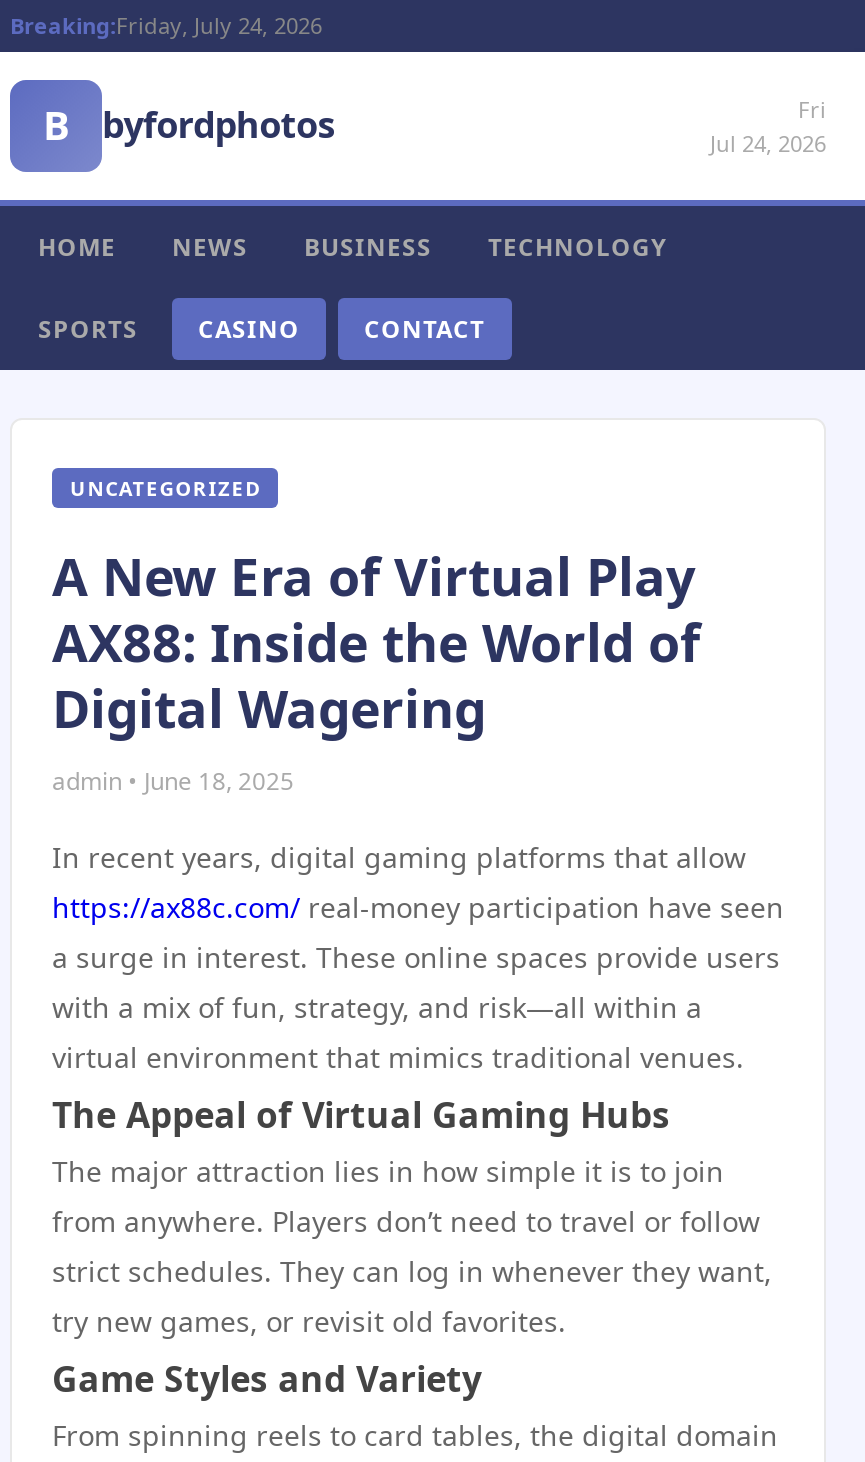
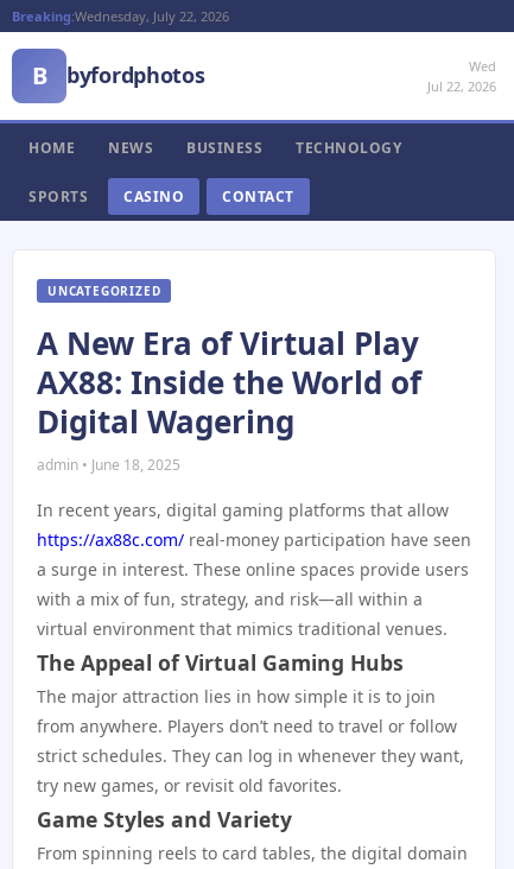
- Breaking:Friday, July 24, 2026
+ Breaking:Wednesday, July 22, 2026

- Fri
- Jul 24, 2026
+ Wed
+ Jul 22, 2026
